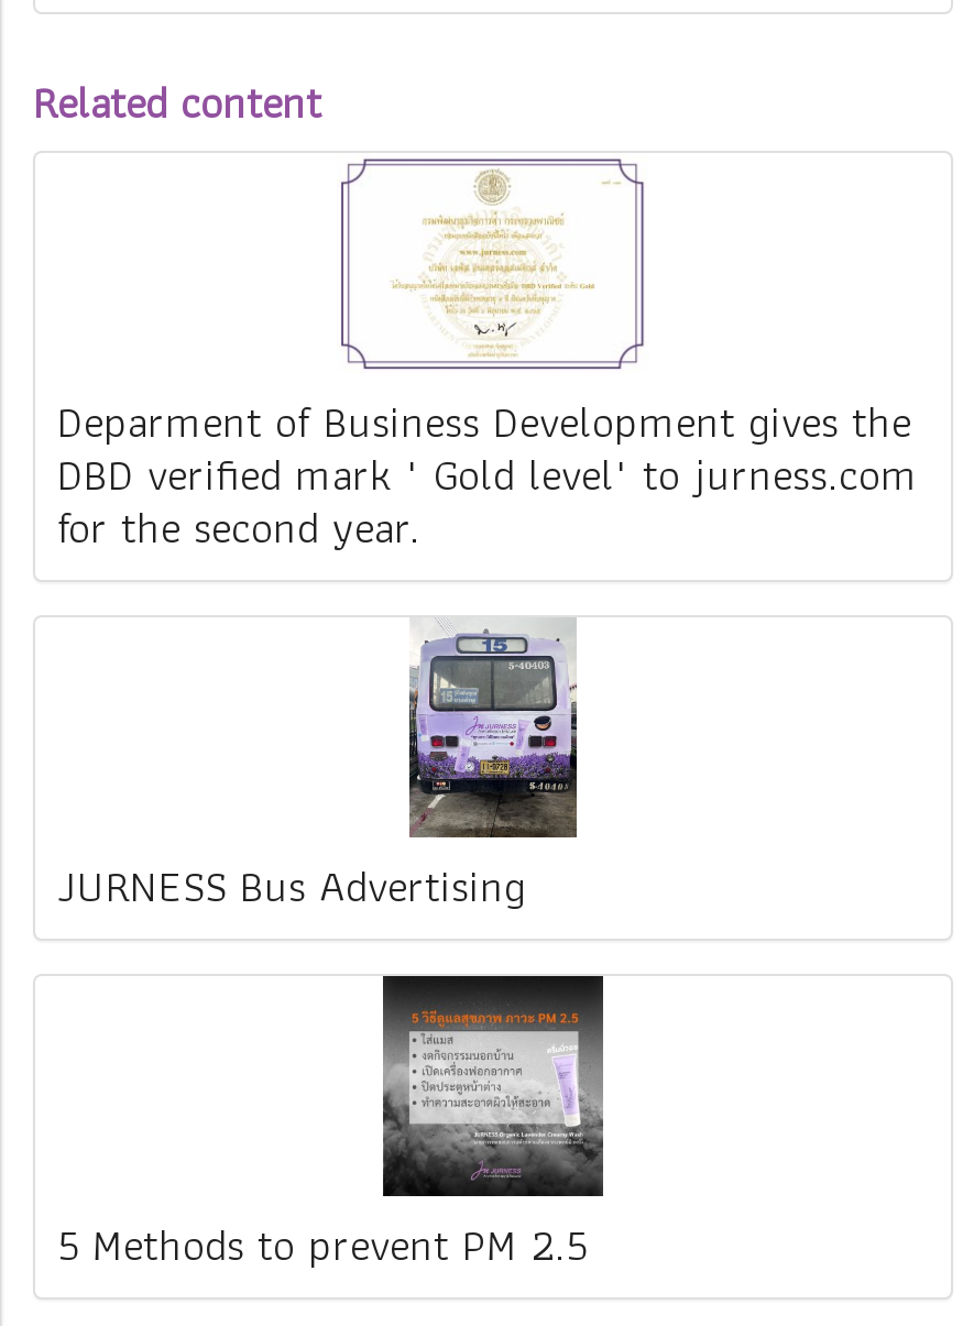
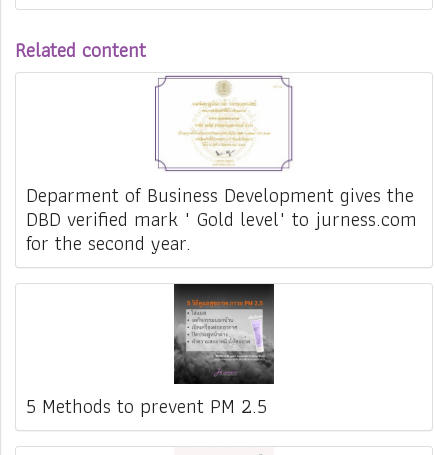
- [image]
- JURNESS Bus Advertising
